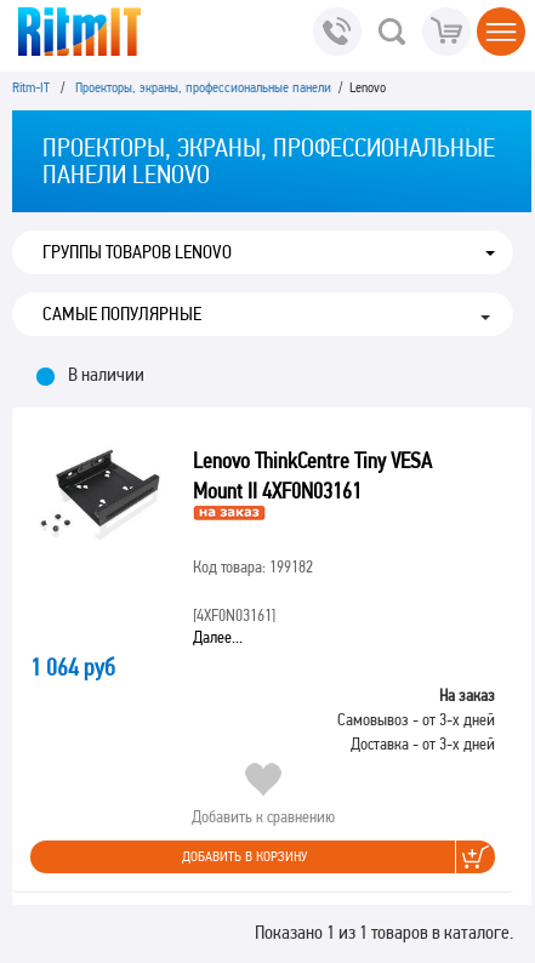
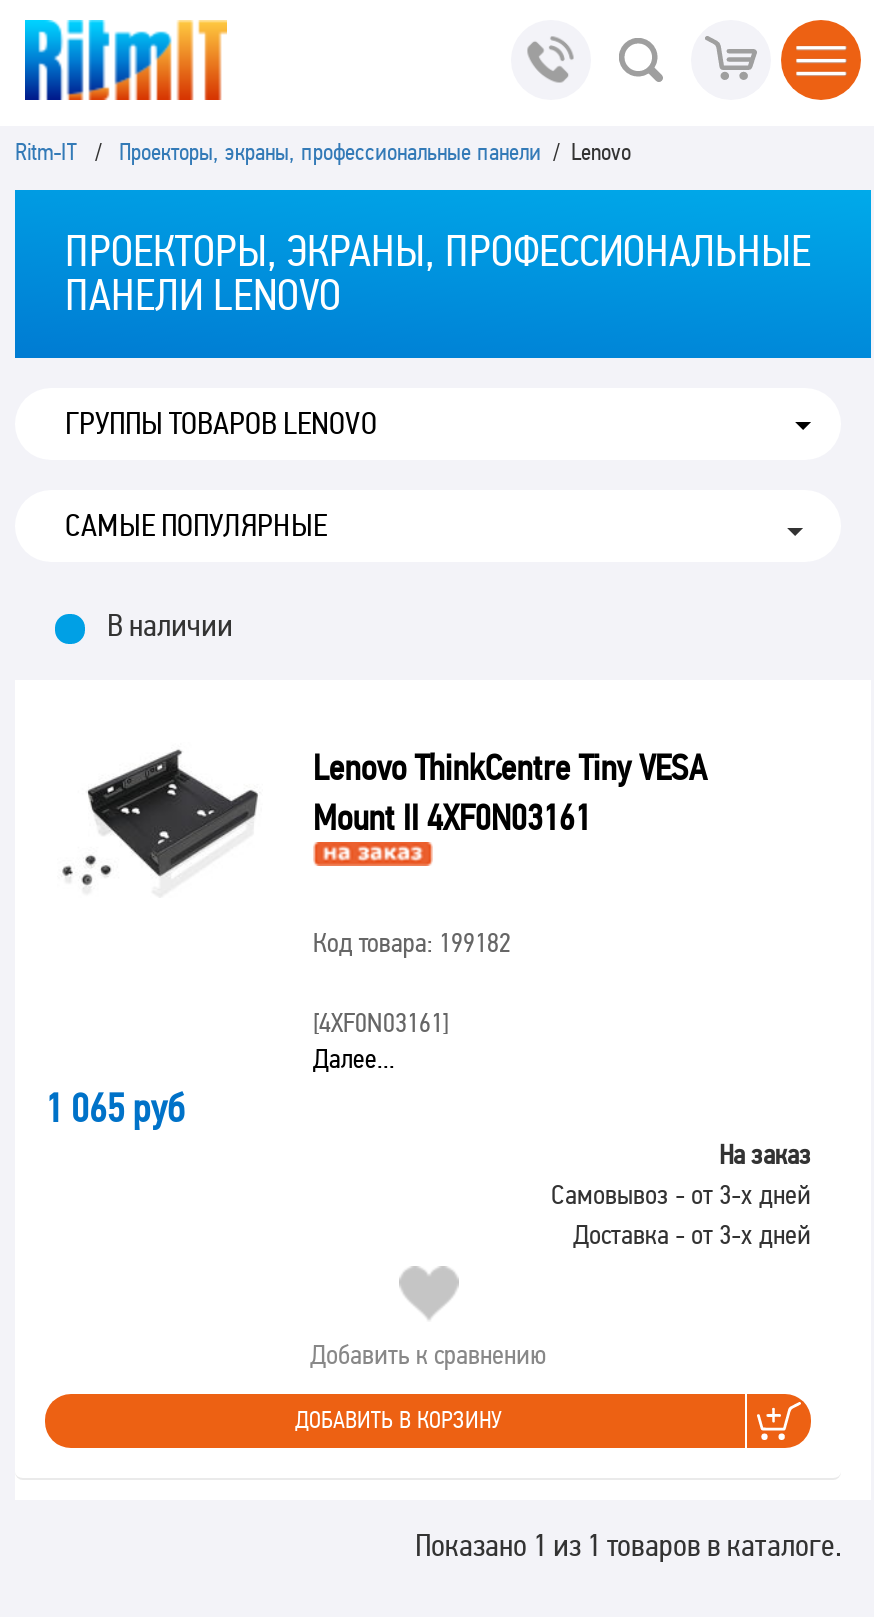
- 1 064 руб
+ 1 065 руб
